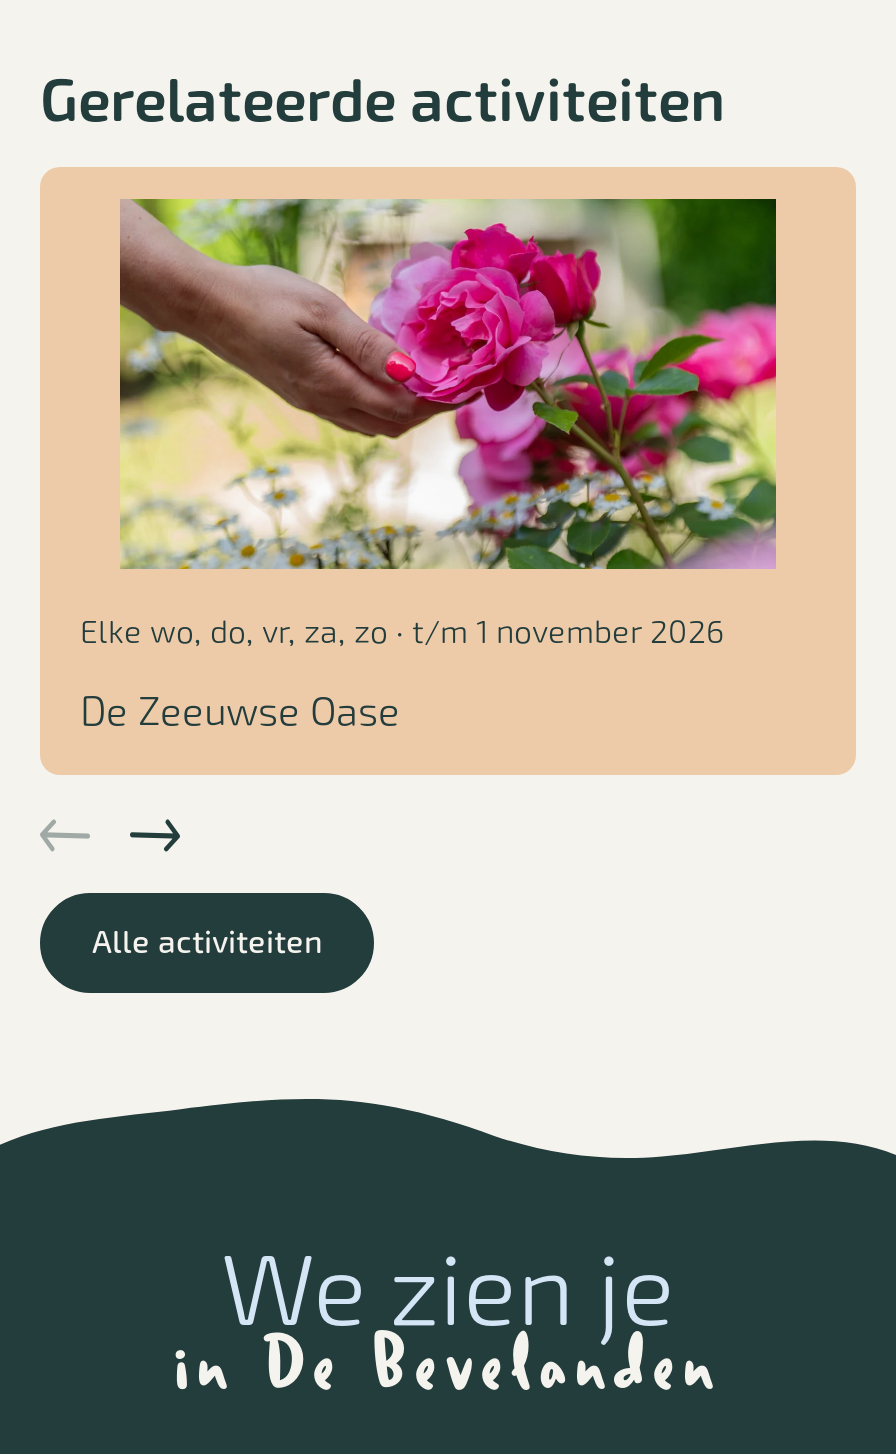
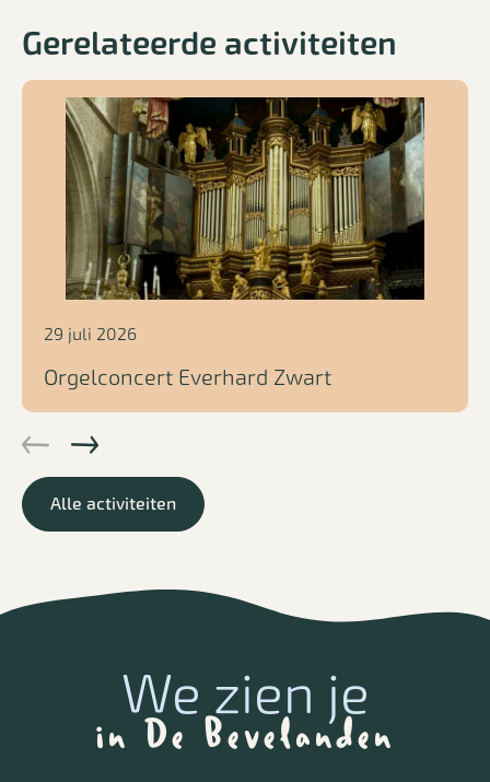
- [image]
- Elke wo, do, vr, za, zo · t/m 1 november 2026
+ [image]
+ 29 juli 2026

- De Zeeuwse Oase
+ Orgelconcert Everhard Zwart
